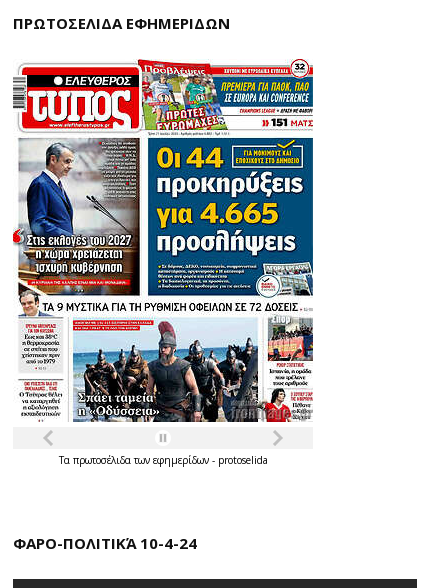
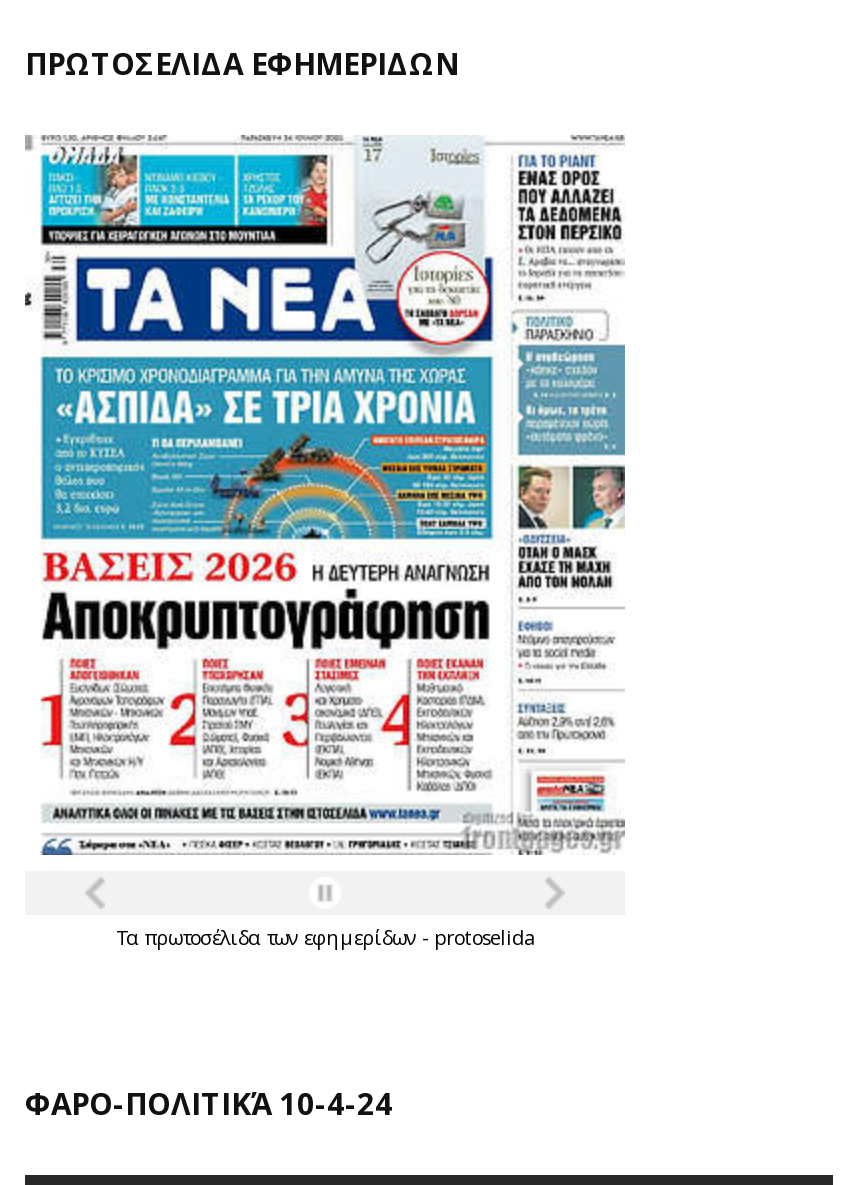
- [image]
+ [image]
